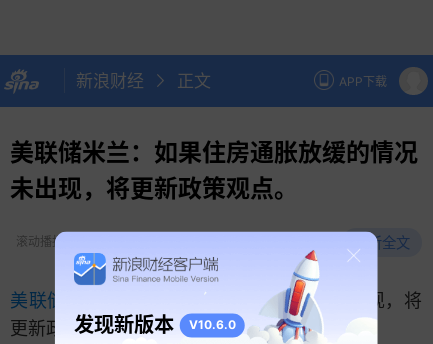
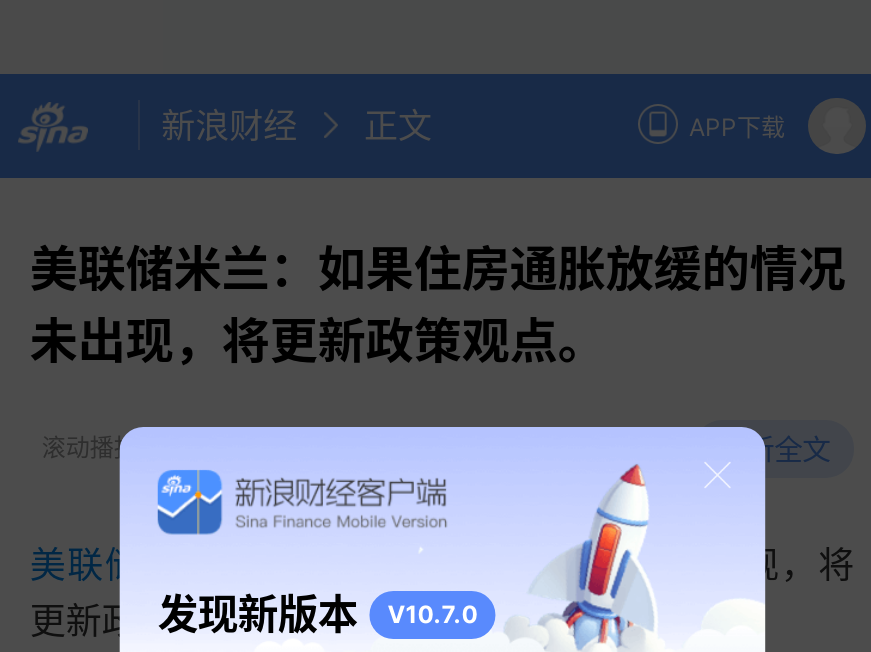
- V10.6.0
+ V10.7.0
